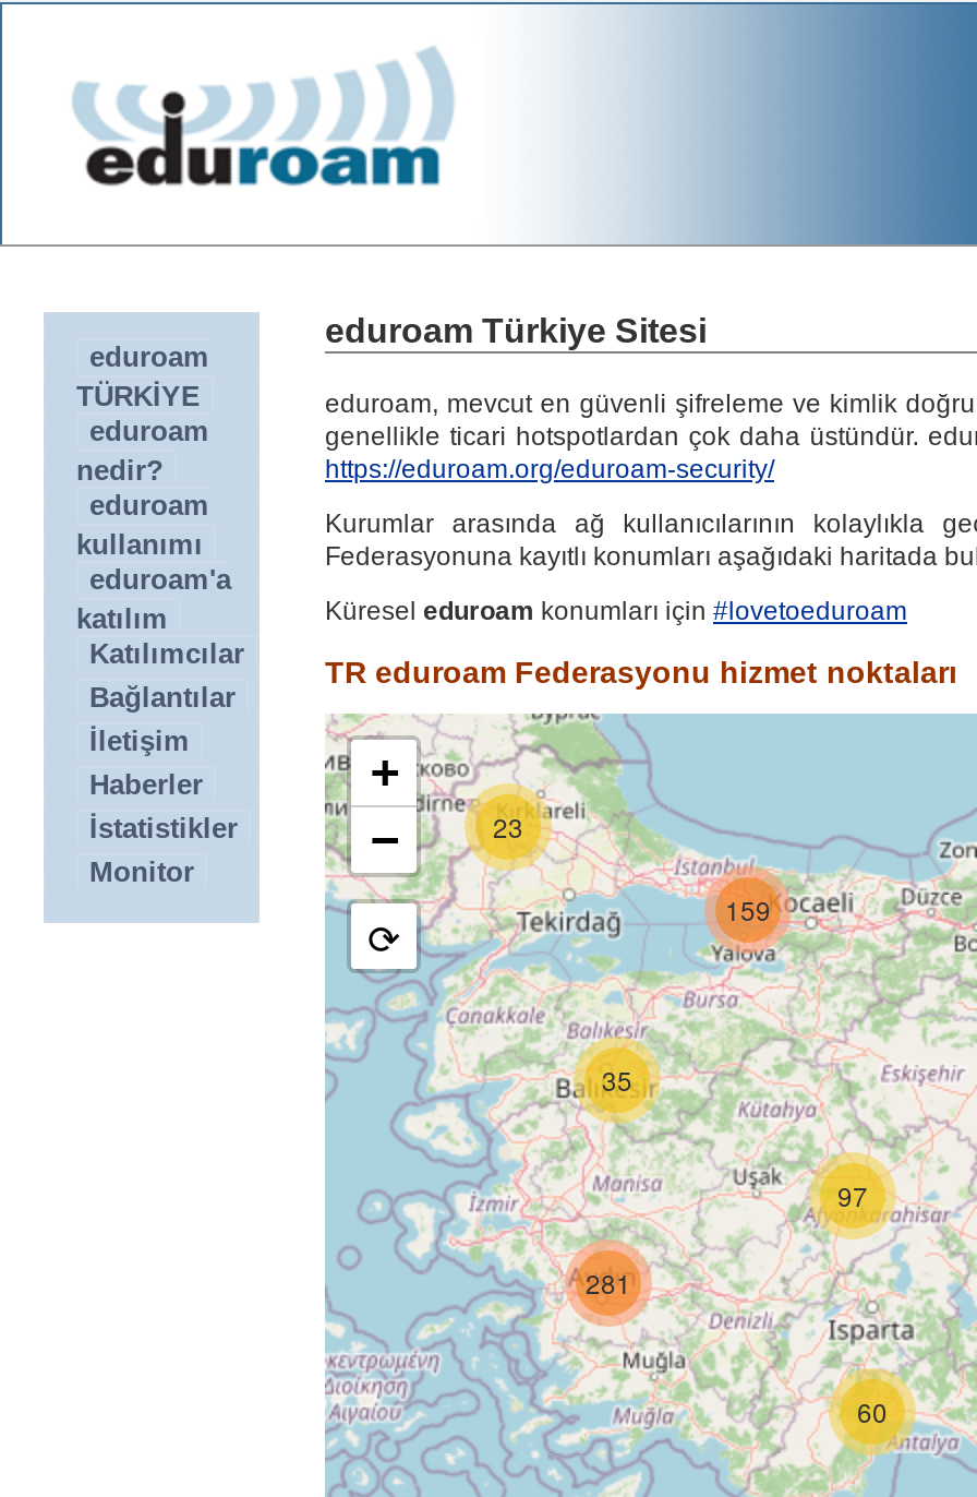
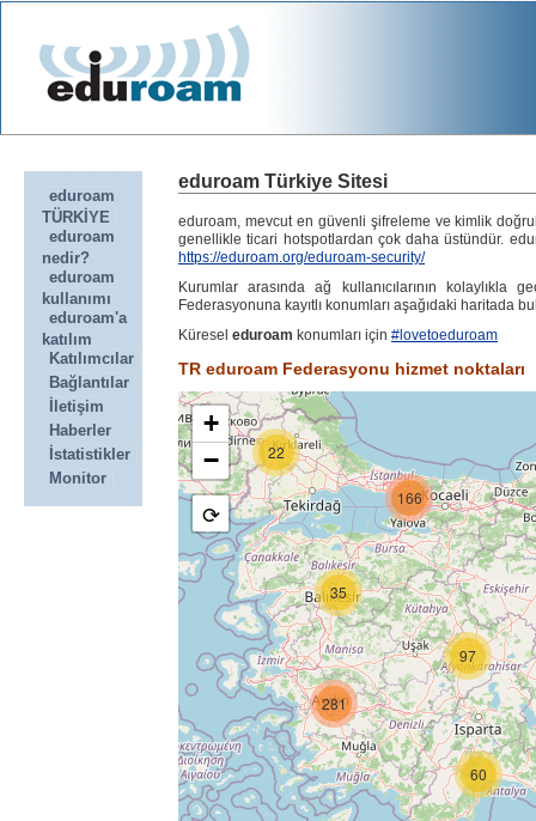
- 23
+ 22

- 159
+ 166
